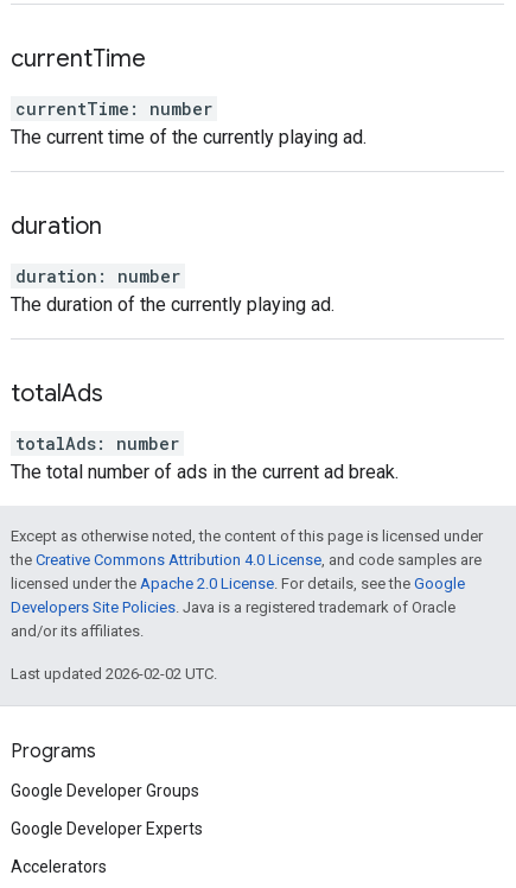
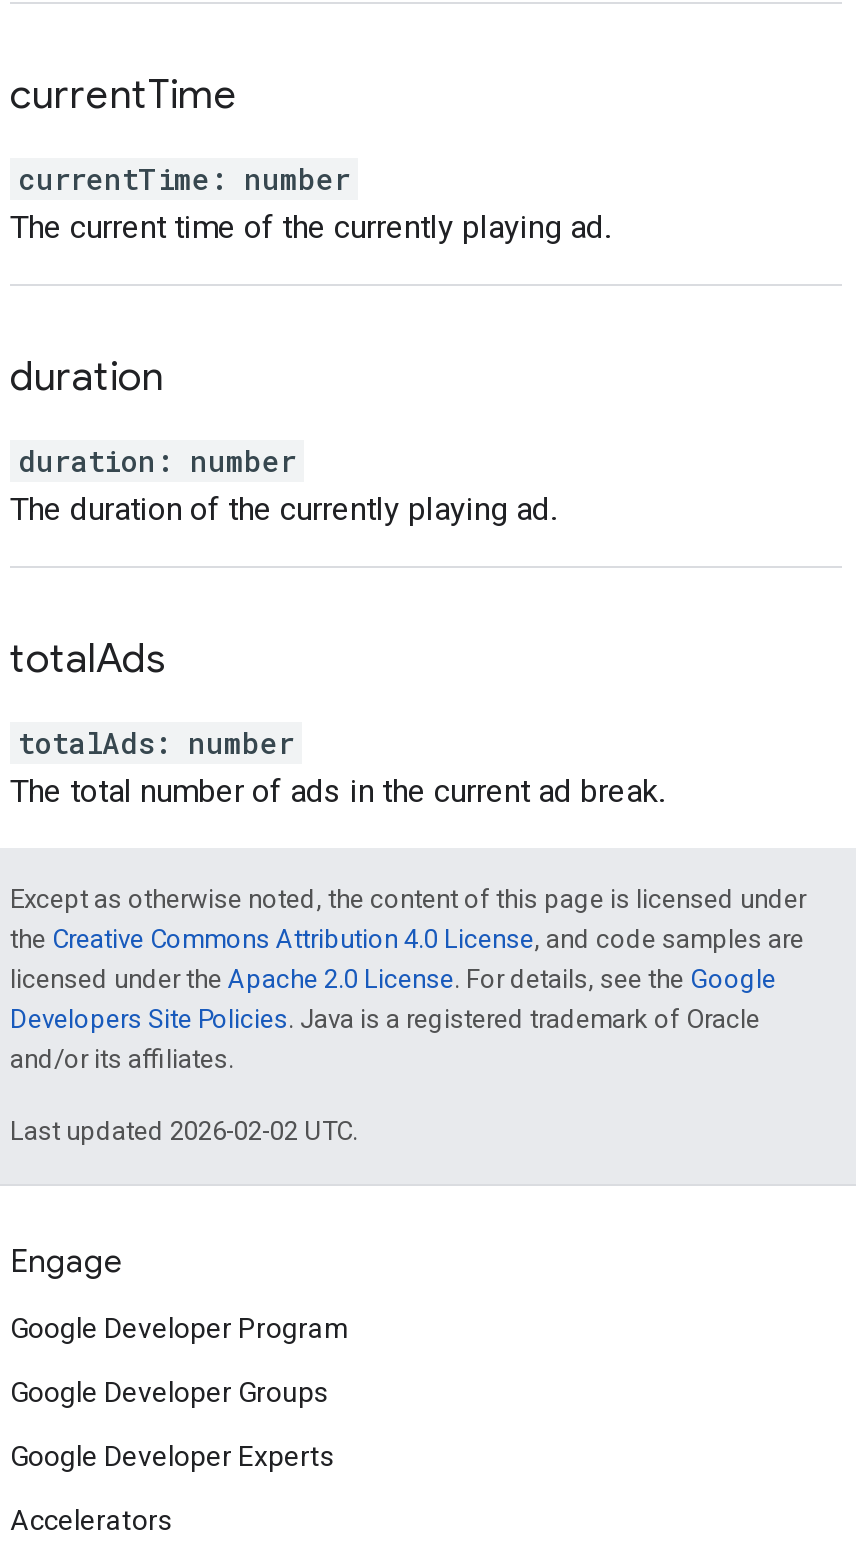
- Programs
+ Engage
+ Google Developer Program
